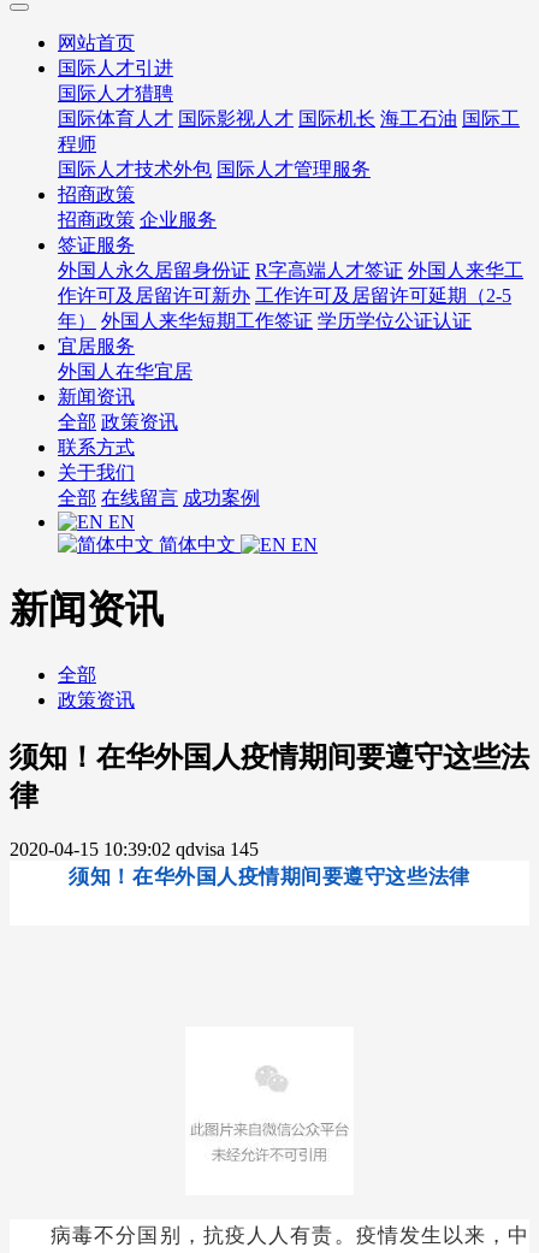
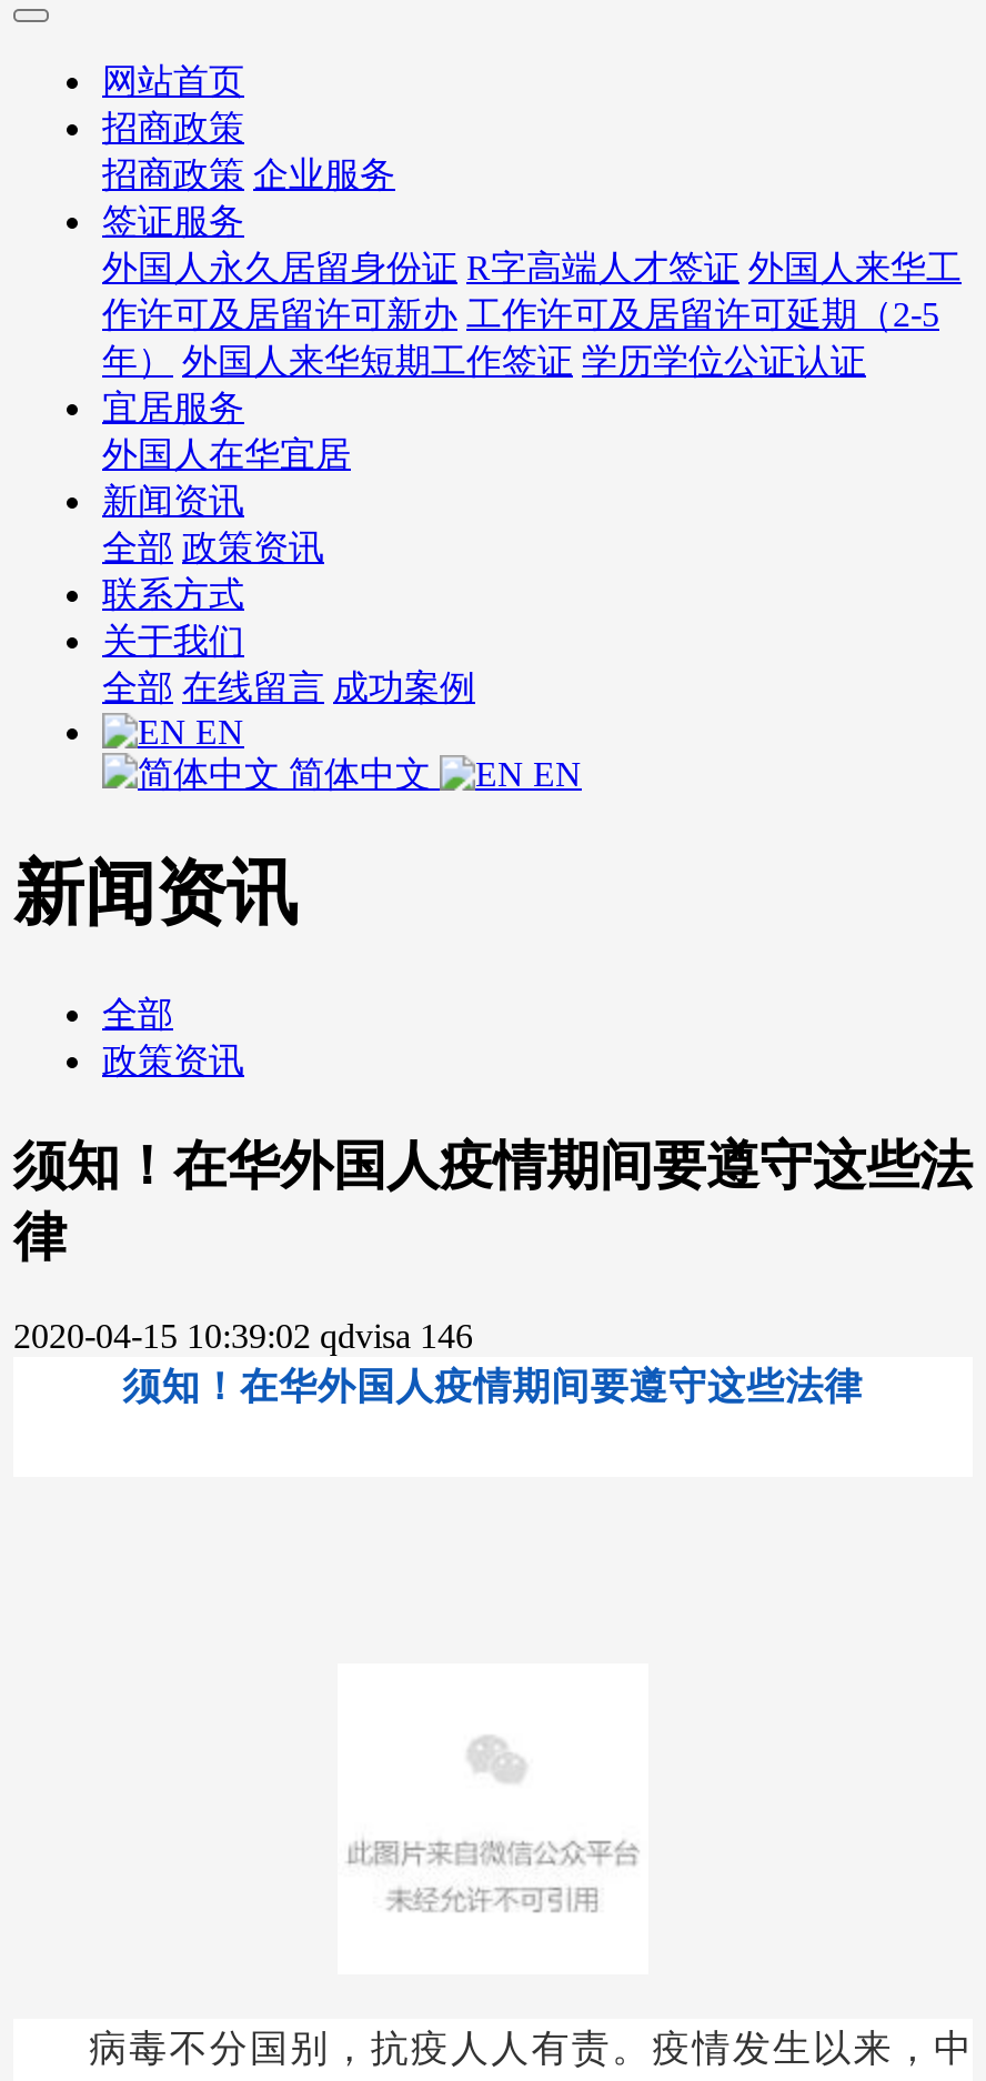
- 国际人才引进
- 国际人才猎聘
- 国际体育人才 国际影视人才 国际机长 海工石油 国际工
- 程师
- 国际人才技术外包 国际人才管理服务

- 2020-04-15 10:39:02 qdvisa 145
+ 2020-04-15 10:39:02 qdvisa 146
